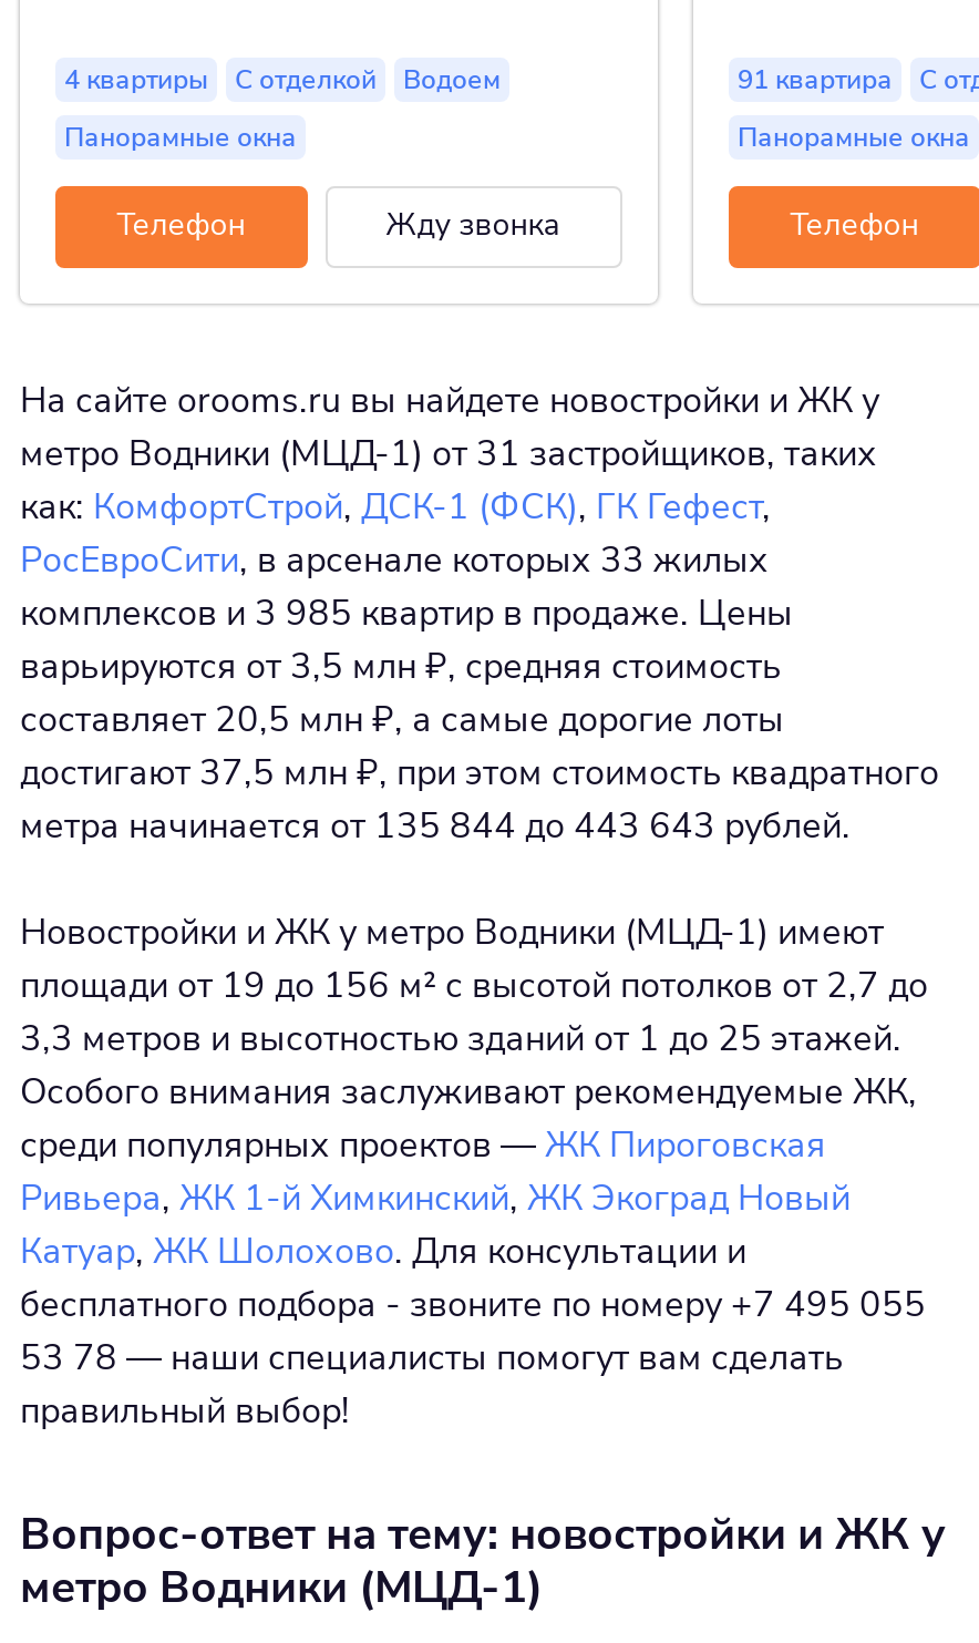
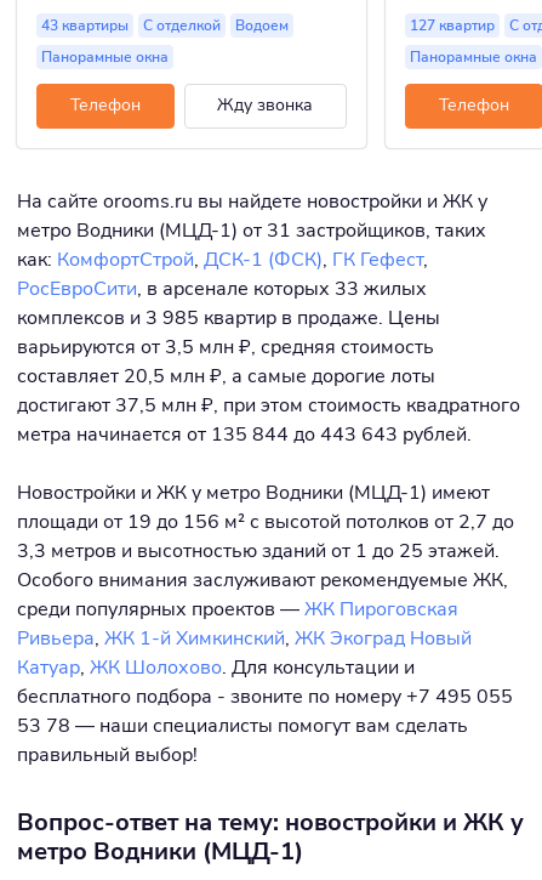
- 4 квартиры С отделкой Водоем
+ 43 квартиры С отделкой Водоем

- 91 квартира
+ 127 квартир
